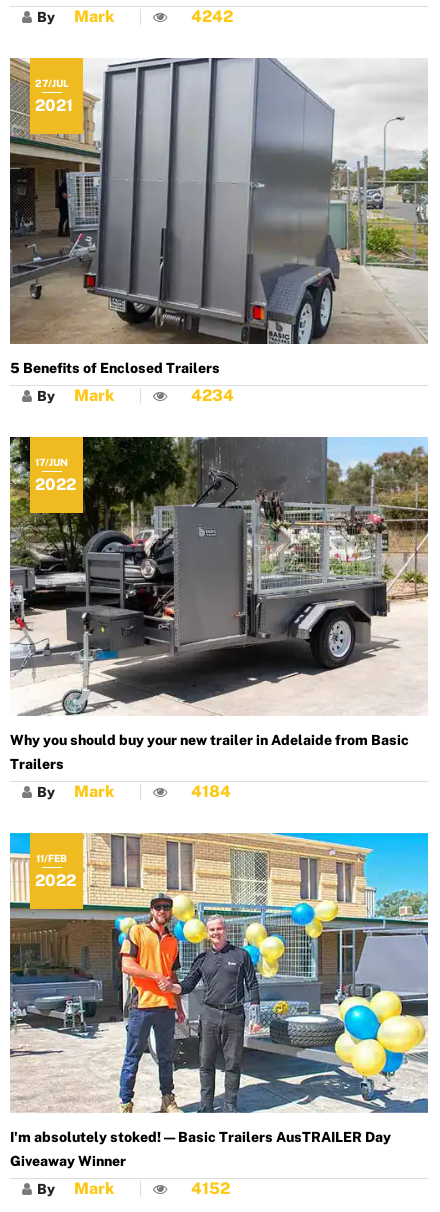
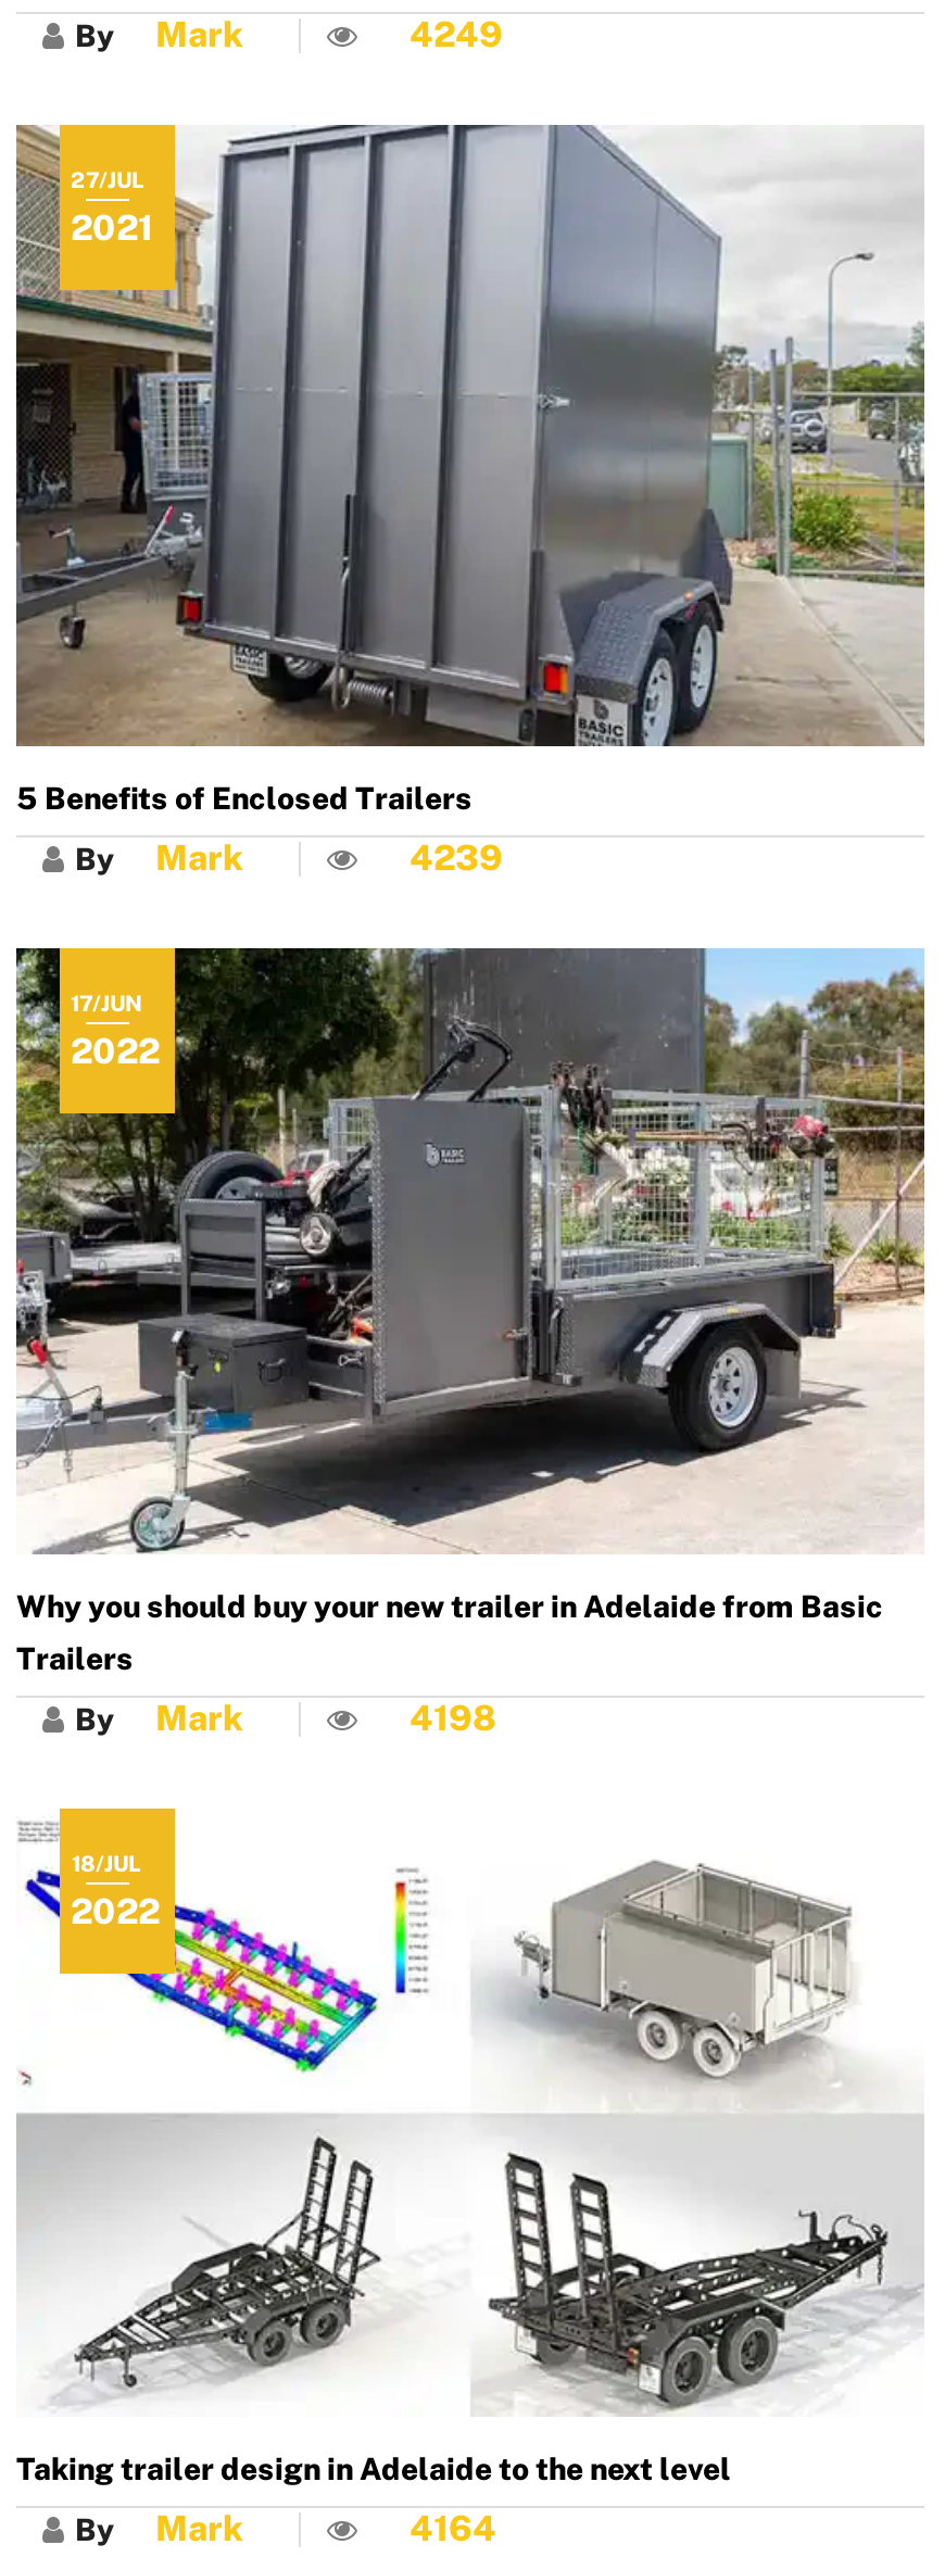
- 4242
+ 4249

- 4234
+ 4239

- 4184
+ 4198

- [image]
- 11/FEB
+ [image]
+ 18/JUL

- I'm absolutely stoked! — Basic Trailers AusTRAILER Day
- Giveaway Winner
+ Taking trailer design in Adelaide to the next level

- 4152
+ 4164
